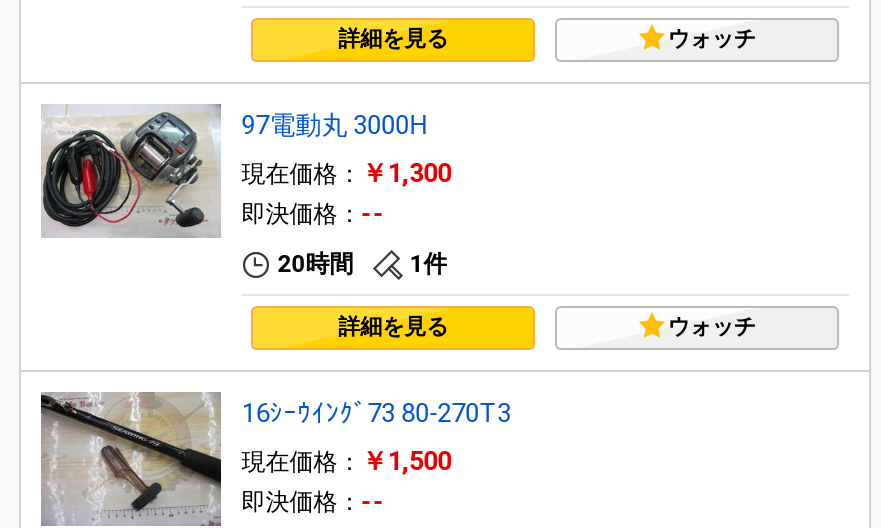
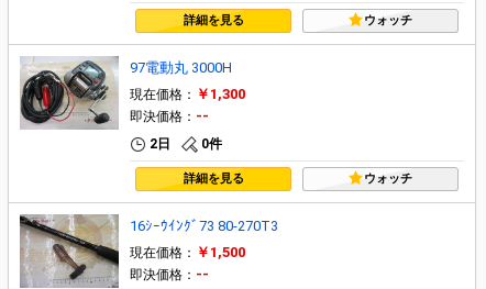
- 20時間
- 1件
+ 2日
+ 0件
